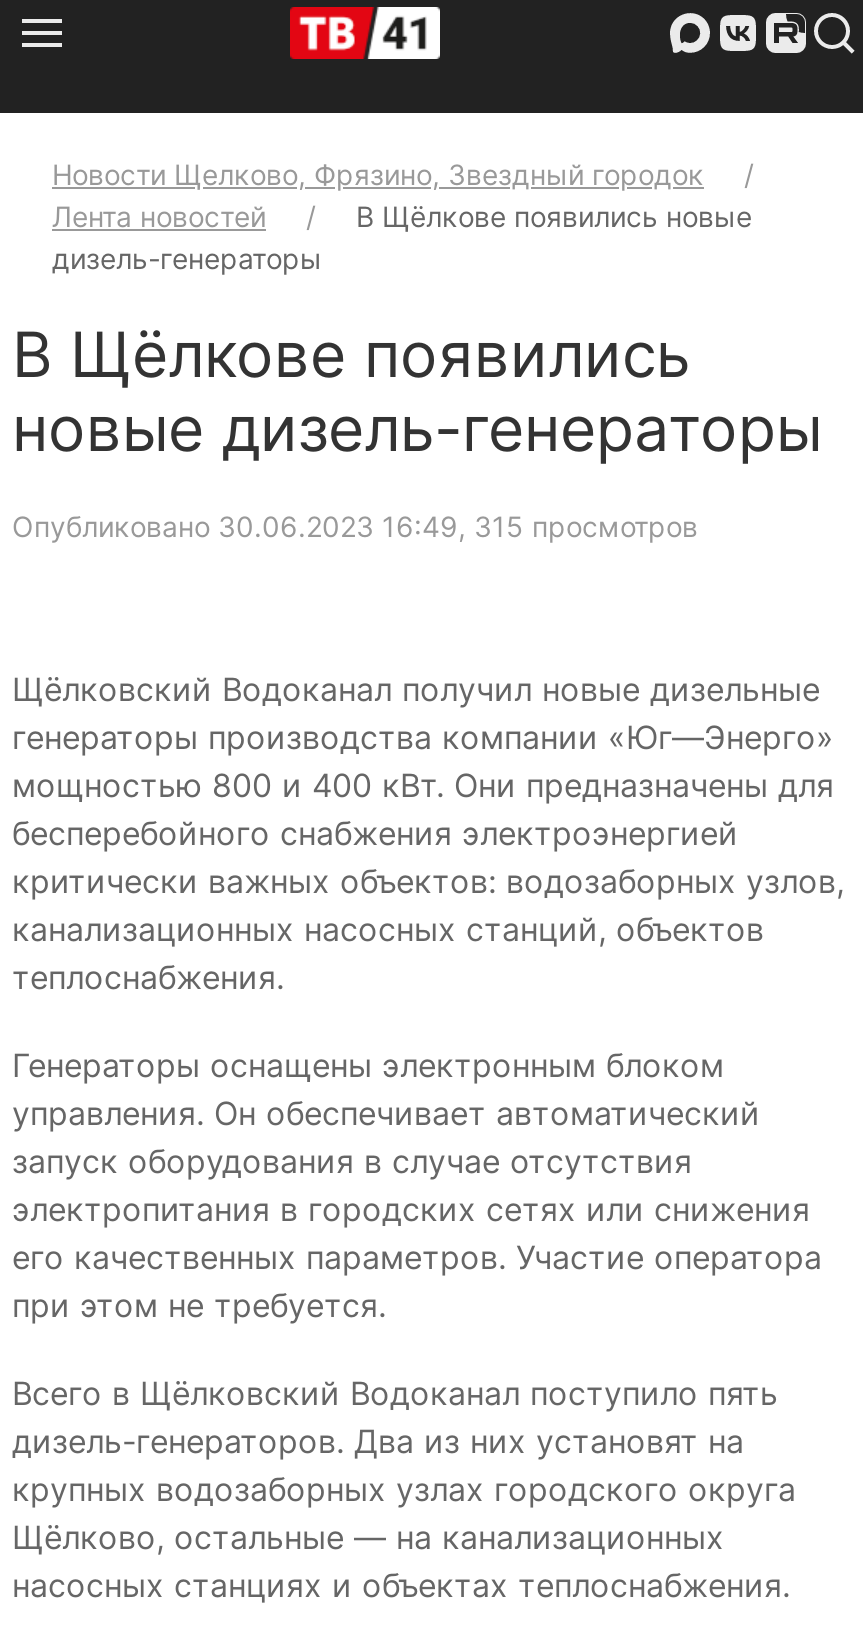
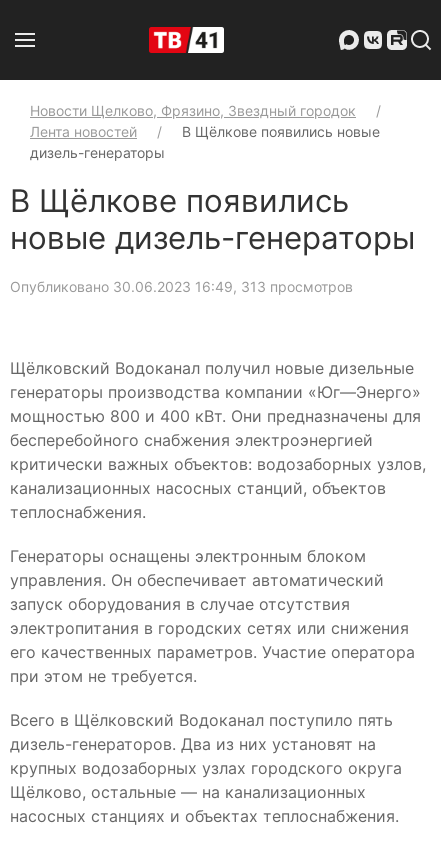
- Опубликовано 30.06.2023 16:49, 315 просмотров
+ Опубликовано 30.06.2023 16:49, 313 просмотров
